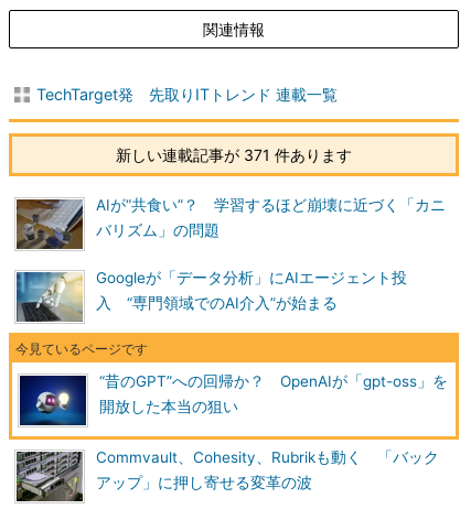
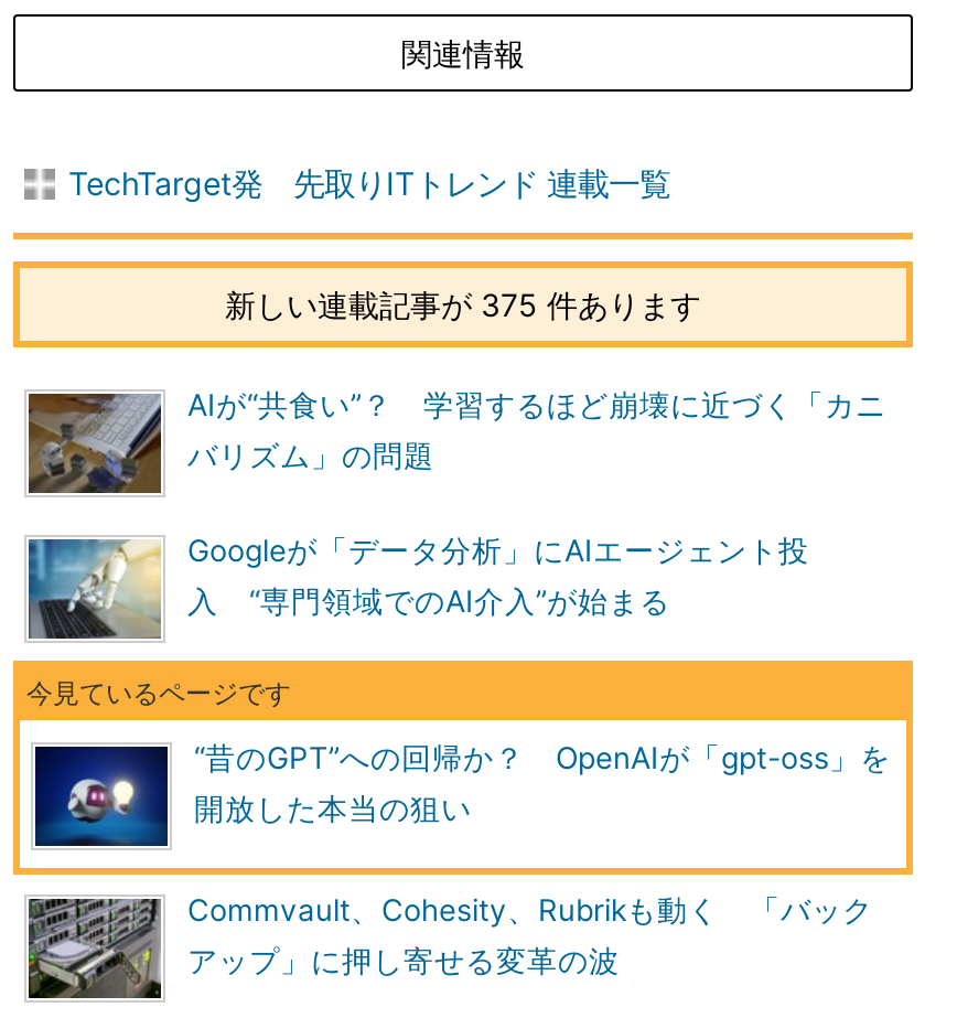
- 新しい連載記事が 371 件あります
+ 新しい連載記事が 375 件あります
